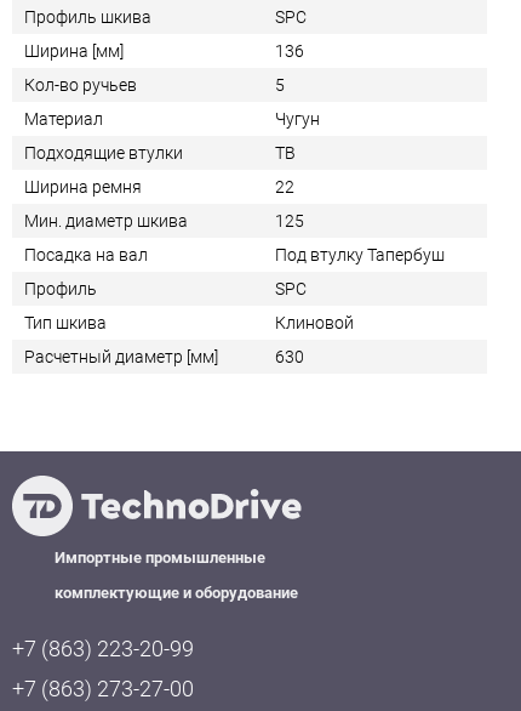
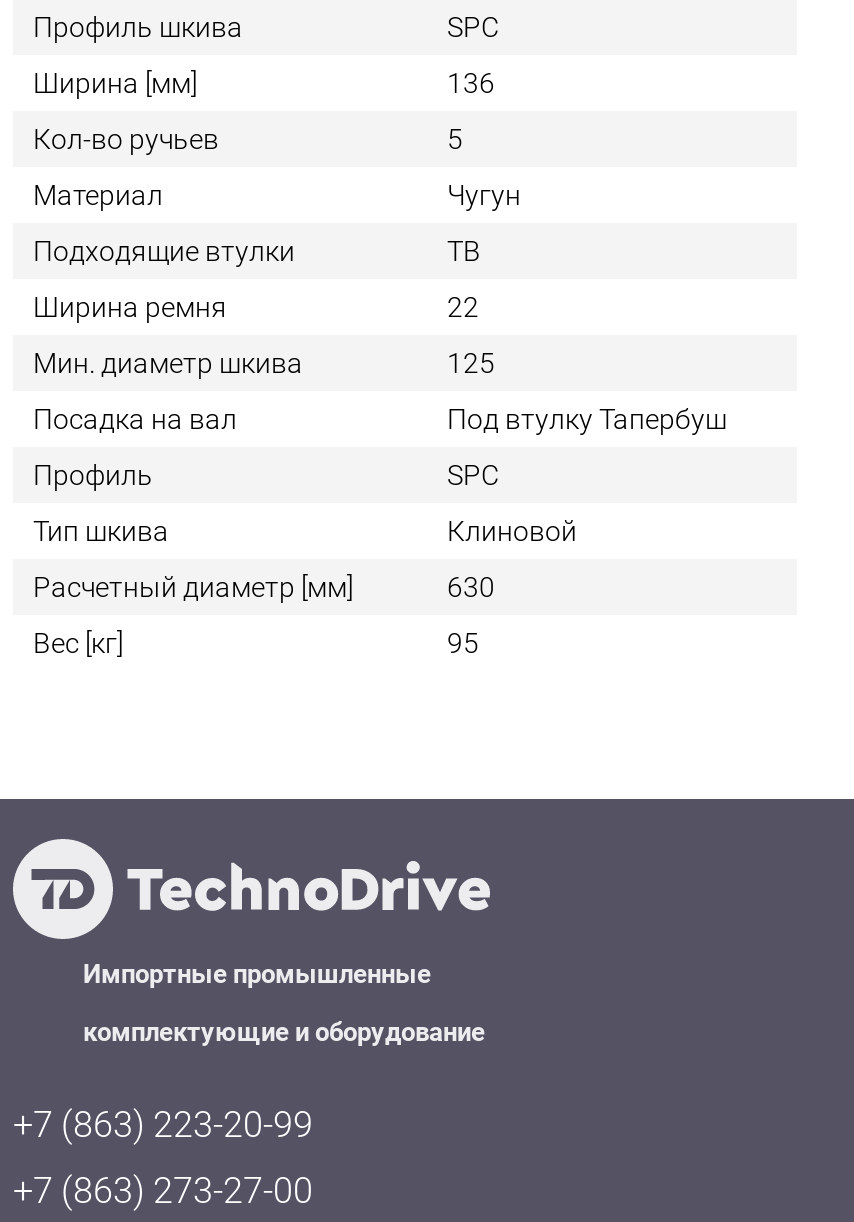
+ Вес [кг]
+ 95
